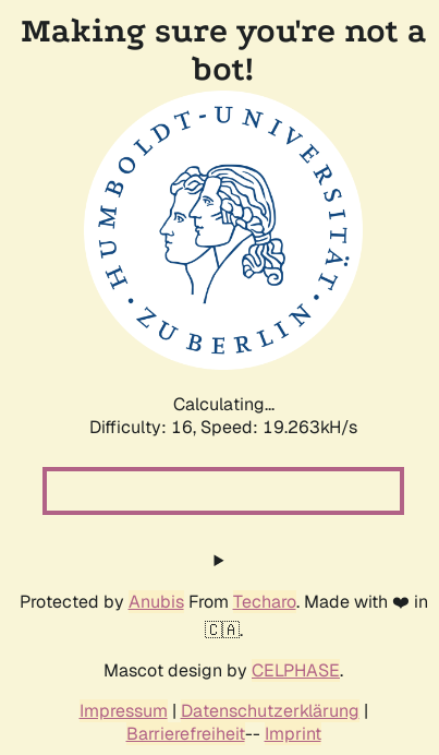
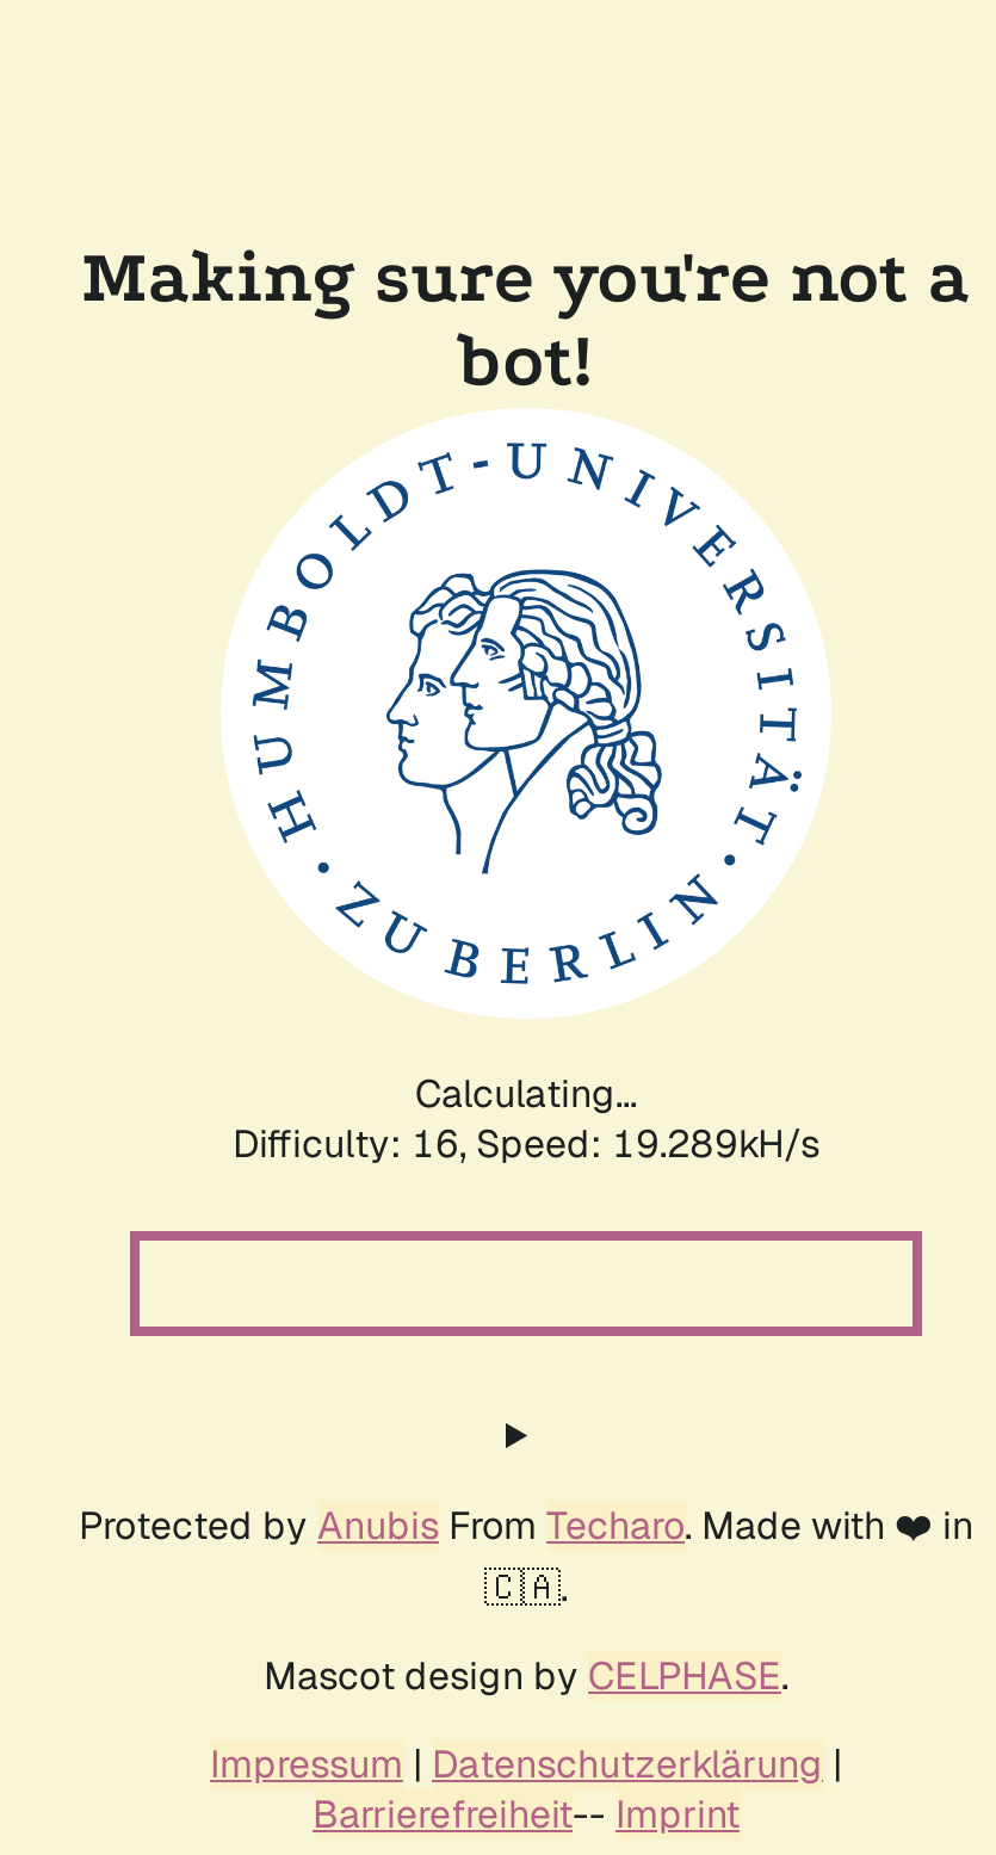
- Difficulty: 16, Speed: 19.263kH/s
+ Difficulty: 16, Speed: 19.289kH/s
